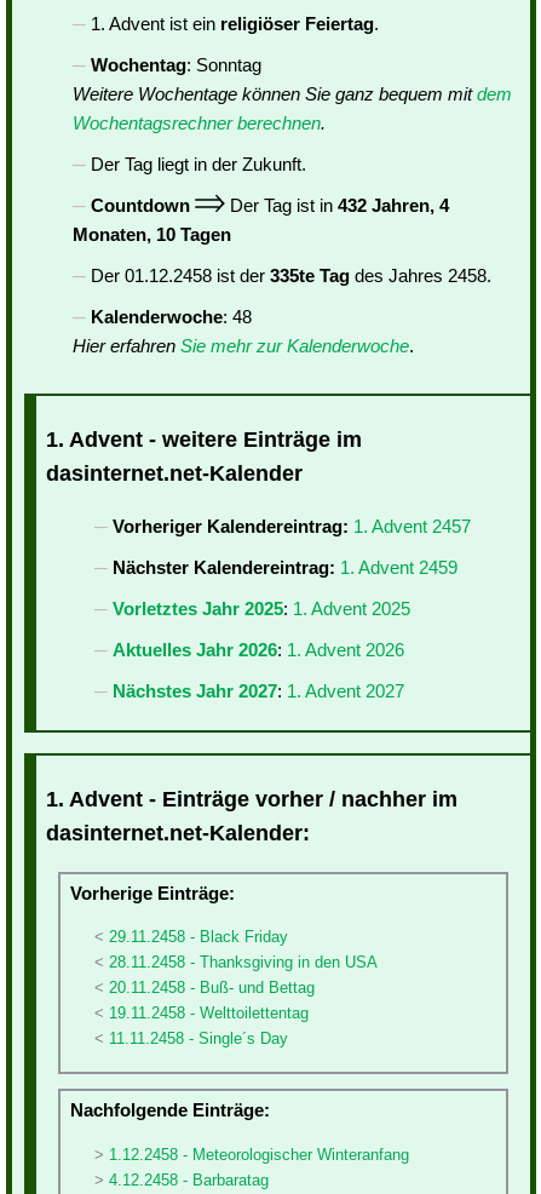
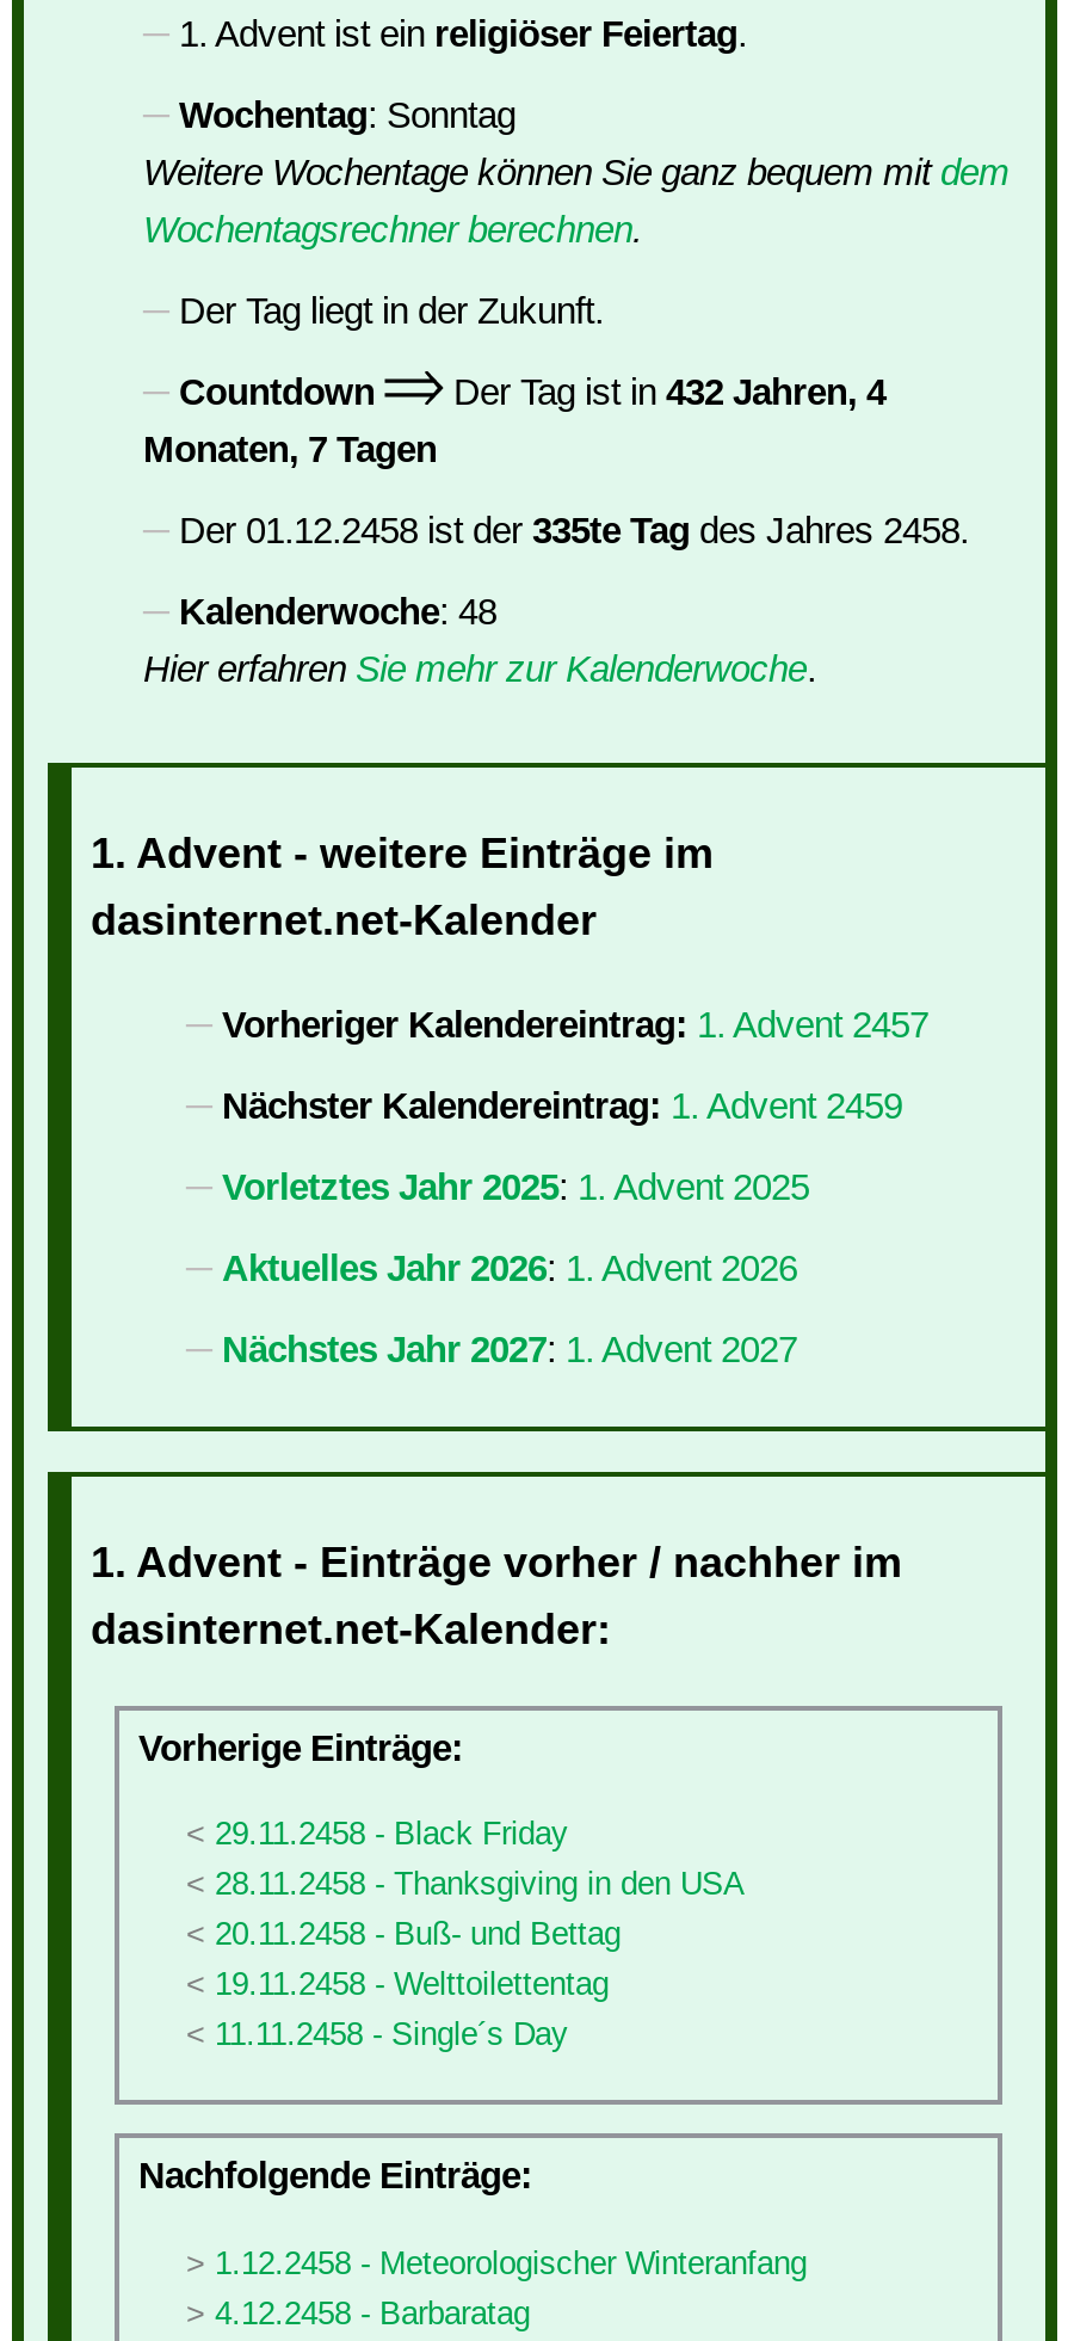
- Monaten, 10 Tagen
+ Monaten, 7 Tagen
